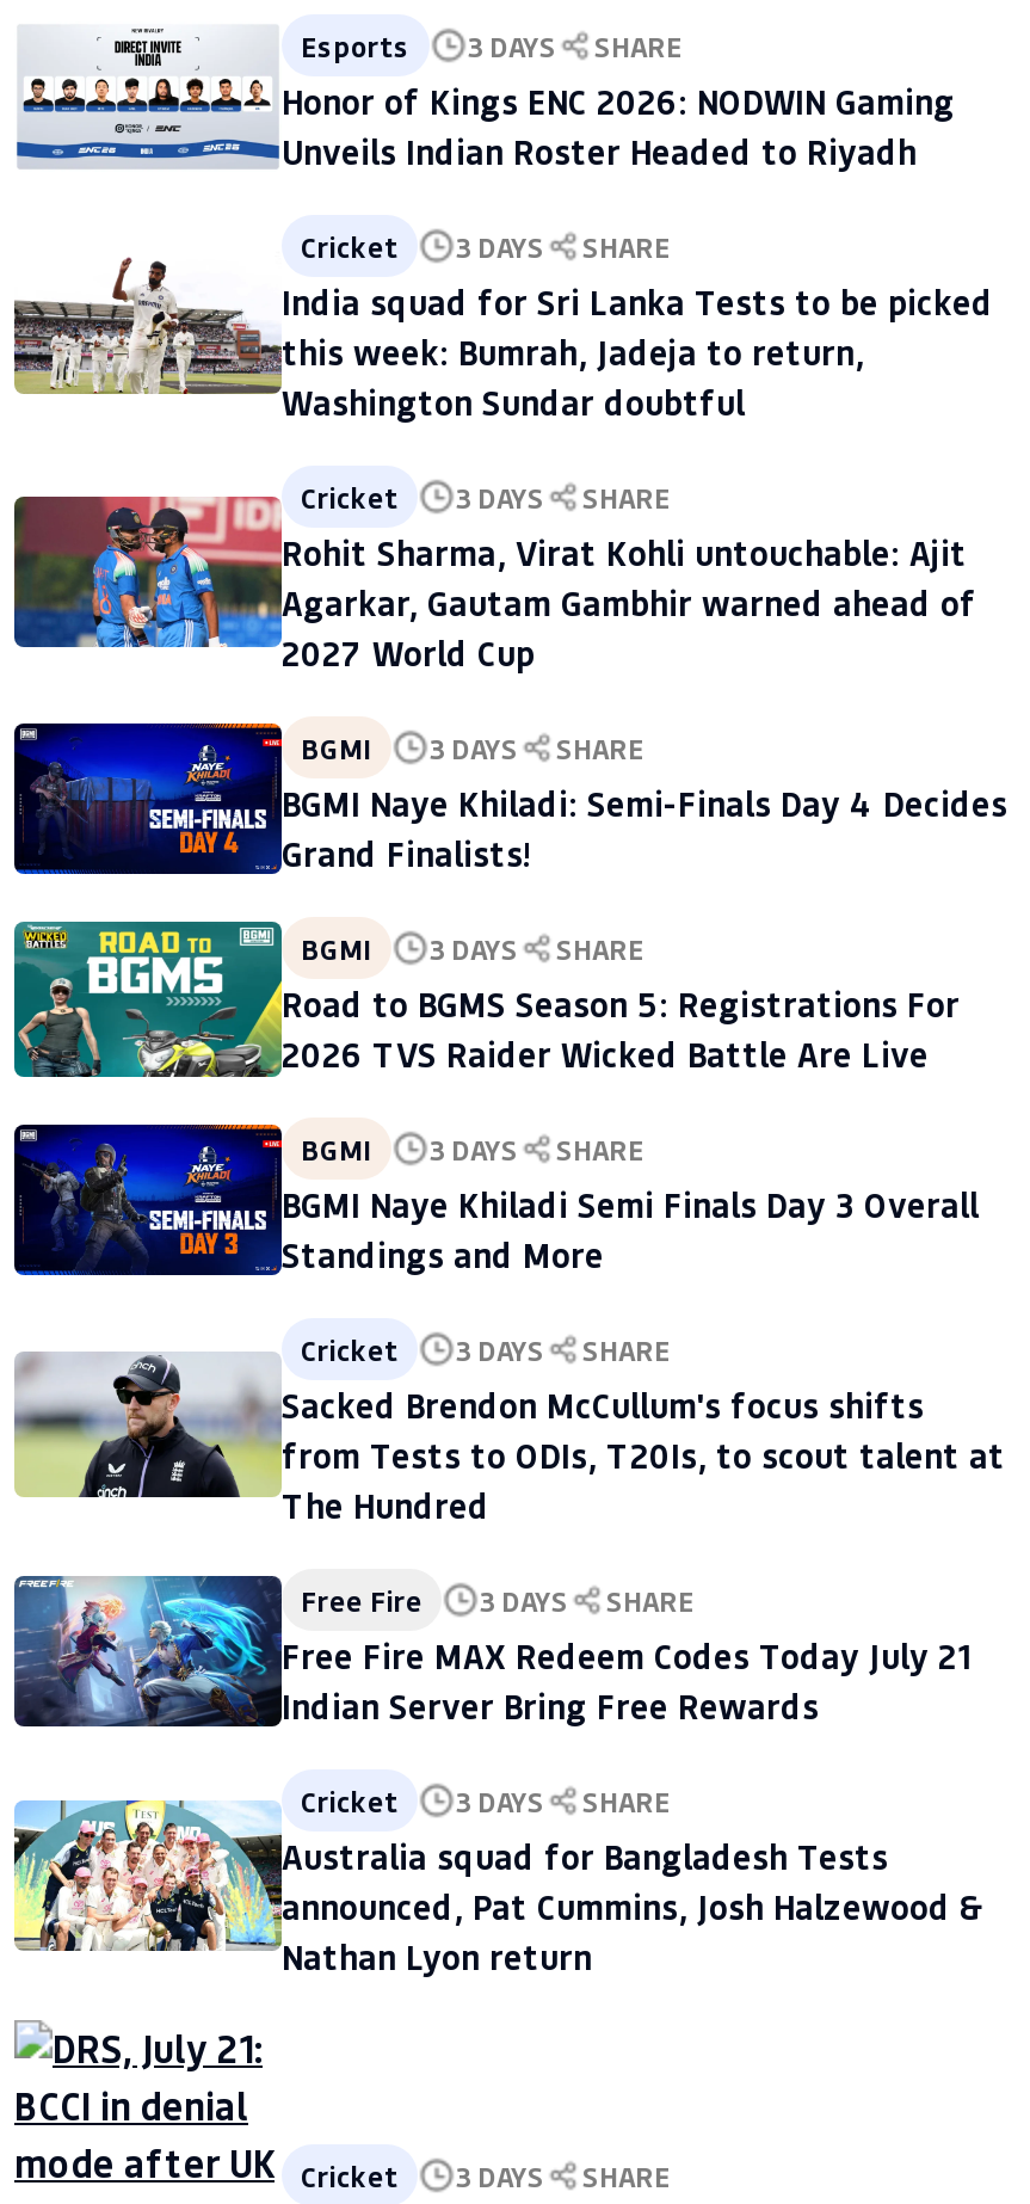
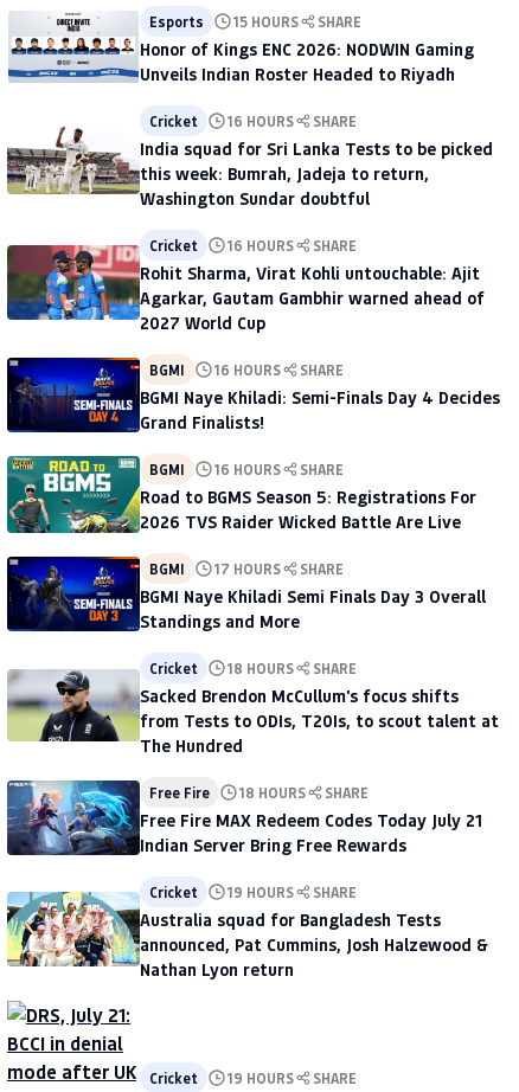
- Esports 3 DAYS SHARE
+ Esports 15 HOURS SHARE

- Cricket 3 DAYS SHARE
+ Cricket 16 HOURS SHARE

- Cricket 3 DAYS SHARE
+ Cricket 16 HOURS SHARE

- BGMI 3 DAYS SHARE
+ BGMI 16 HOURS SHARE

- BGMI 3 DAYS SHARE
+ BGMI 16 HOURS SHARE

- BGMI 3 DAYS SHARE
+ BGMI 17 HOURS SHARE

- Cricket 3 DAYS SHARE
+ Cricket 18 HOURS SHARE

- Free Fire 3 DAYS SHARE
+ Free Fire 18 HOURS SHARE

- Cricket 3 DAYS SHARE
+ Cricket 19 HOURS SHARE

- Cricket 3 DAYS SHARE
+ Cricket 19 HOURS SHARE
